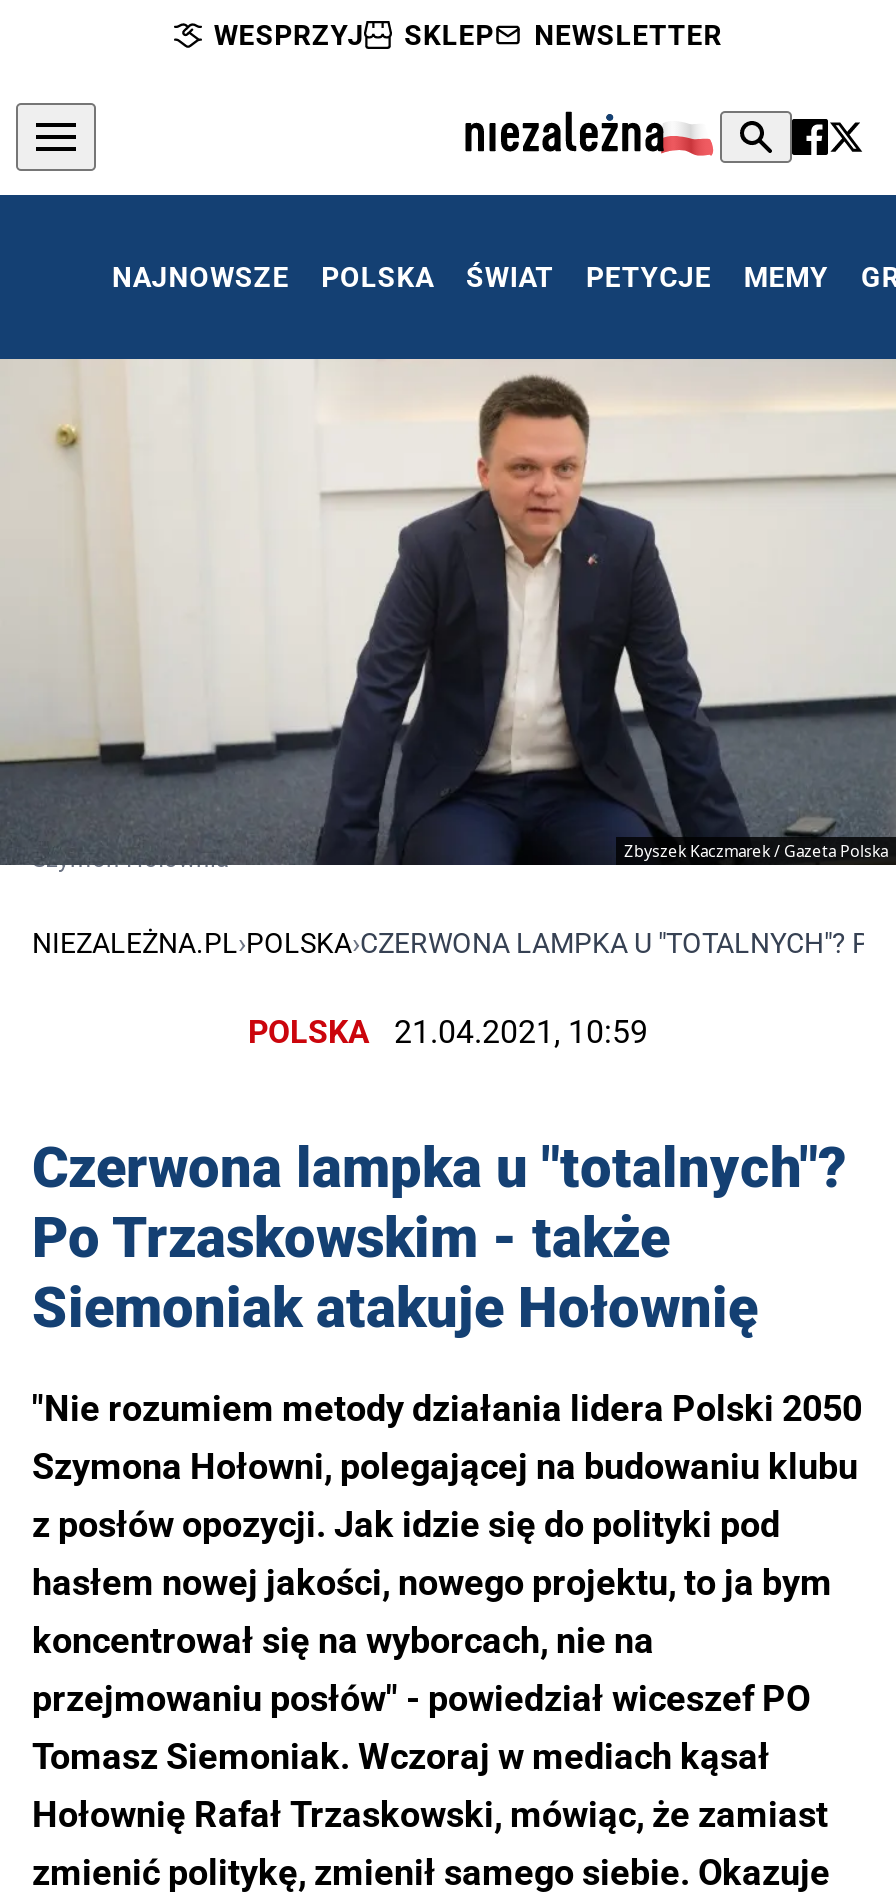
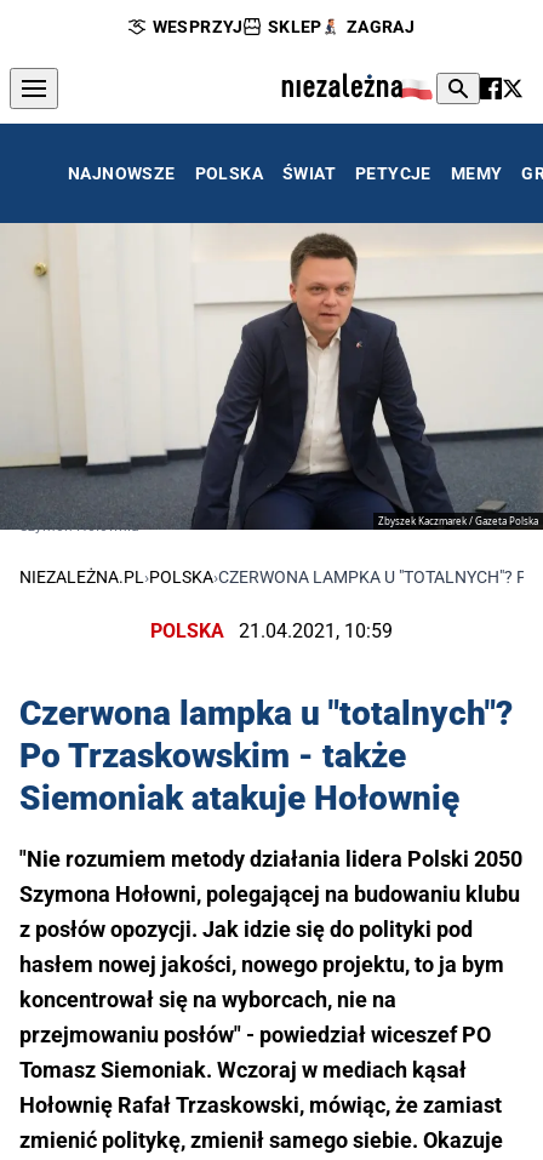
- NEWSLETTER
+ ZAGRAJ
